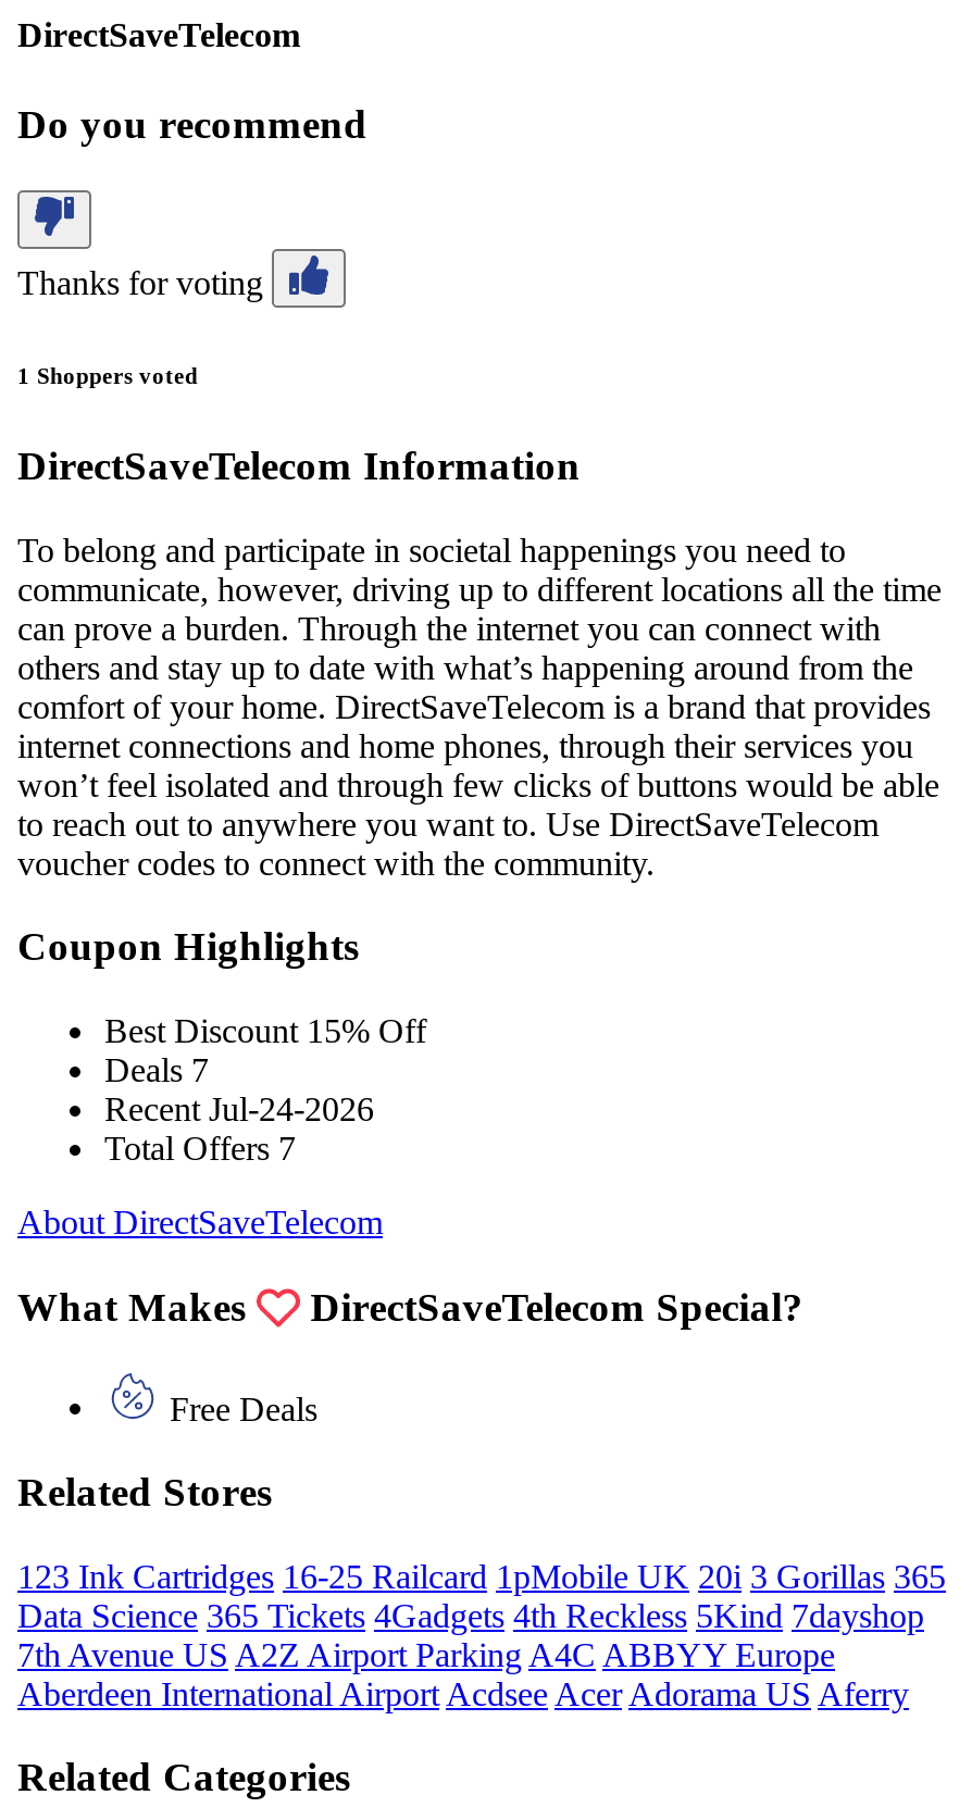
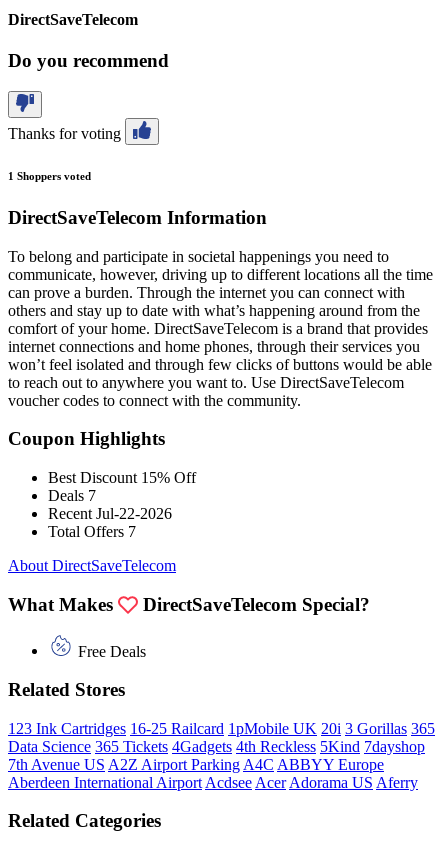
- Recent Jul-24-2026
+ Recent Jul-22-2026
